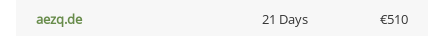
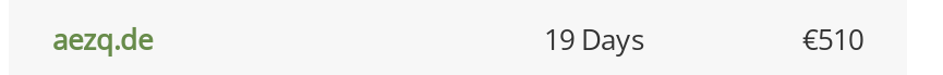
- 21 Days
+ 19 Days
